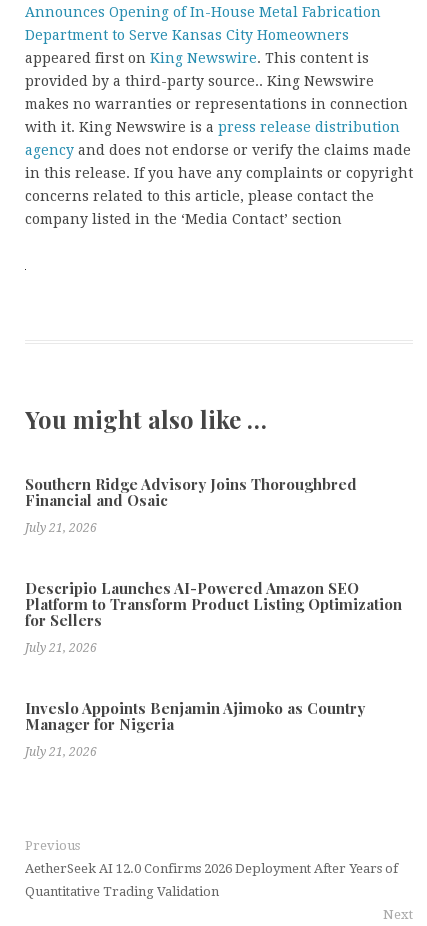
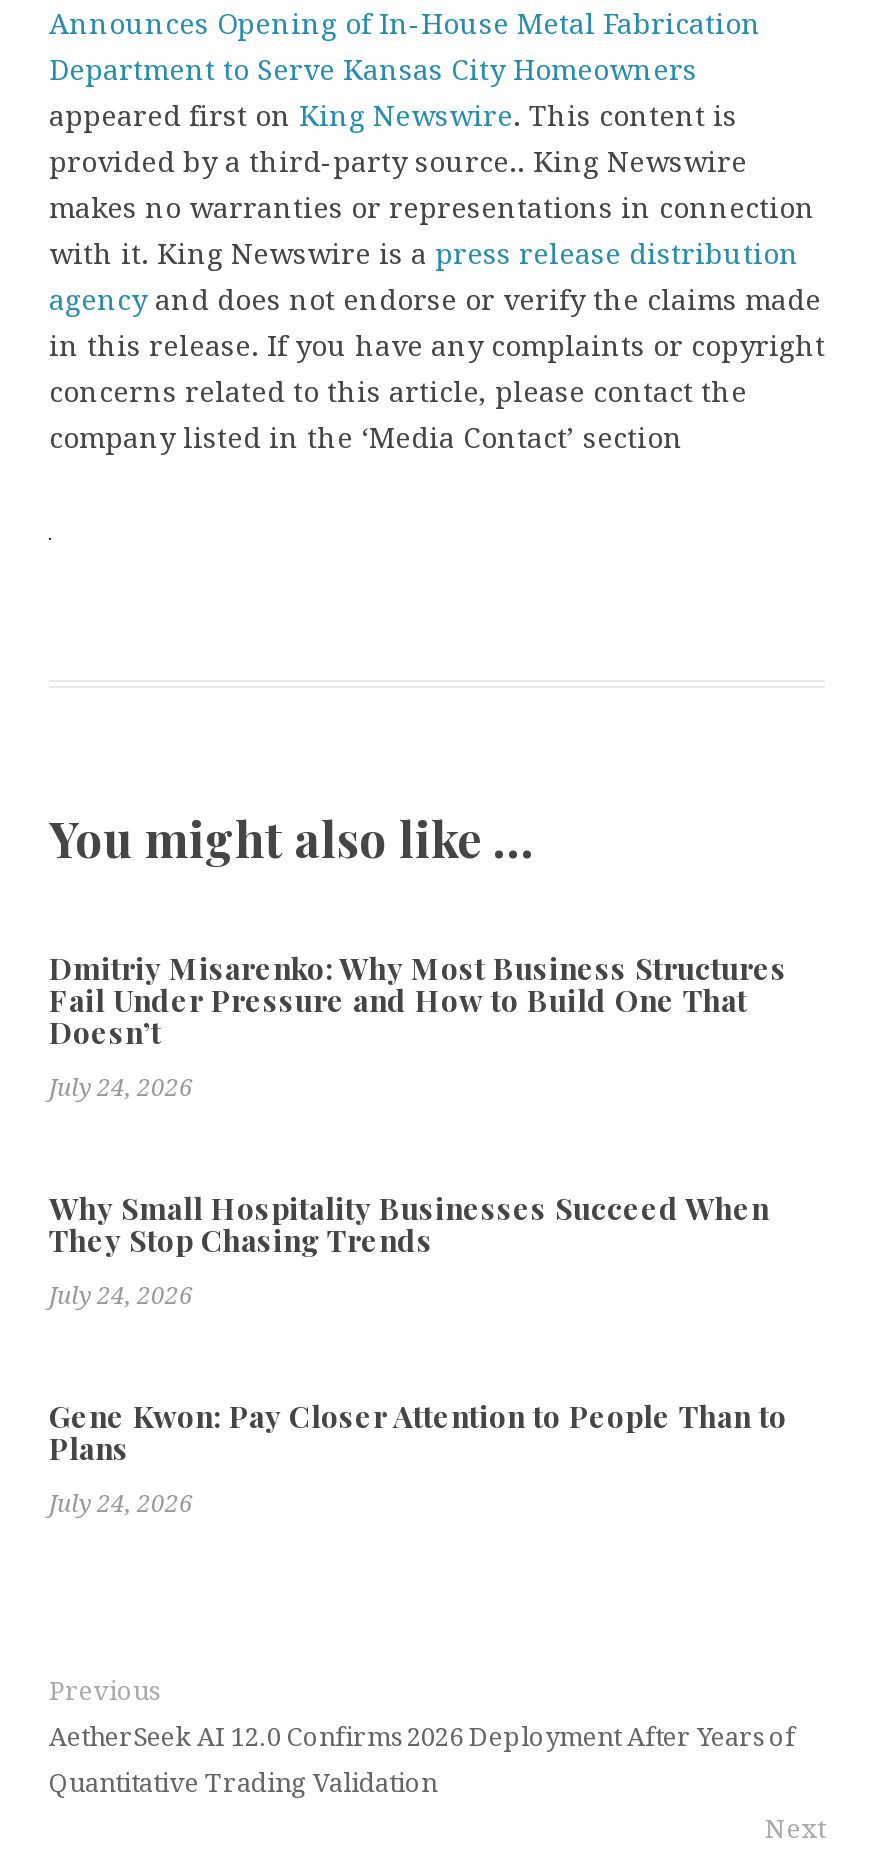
- Southern Ridge Advisory Joins Thoroughbred
- Financial and Osaic
+ Dmitriy Misarenko: Why Most Business Structures
+ Fail Under Pressure and How to Build One That
+ Doesn’t

- July 21, 2026
+ July 24, 2026

- Descripio Launches AI-Powered Amazon SEO
- Platform to Transform Product Listing Optimization
- for Sellers
+ Why Small Hospitality Businesses Succeed When
+ They Stop Chasing Trends

- July 21, 2026
+ July 24, 2026

- Inveslo Appoints Benjamin Ajimoko as Country
- Manager for Nigeria
+ Gene Kwon: Pay Closer Attention to People Than to
+ Plans

- July 21, 2026
+ July 24, 2026
